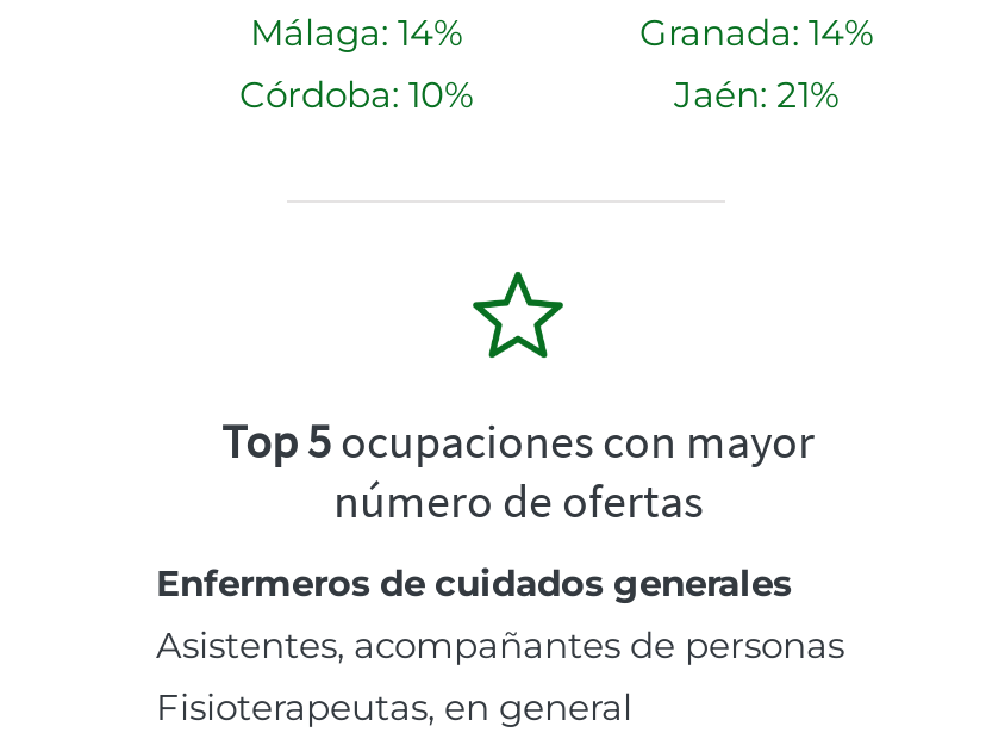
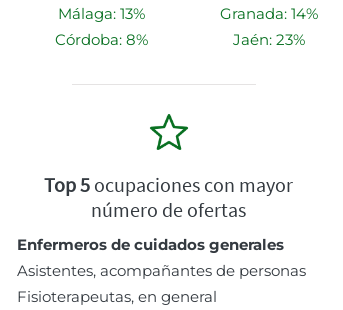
- Málaga: 14%
+ Málaga: 13%

- Córdoba: 10%
+ Córdoba: 8%

- Jaén: 21%
+ Jaén: 23%
